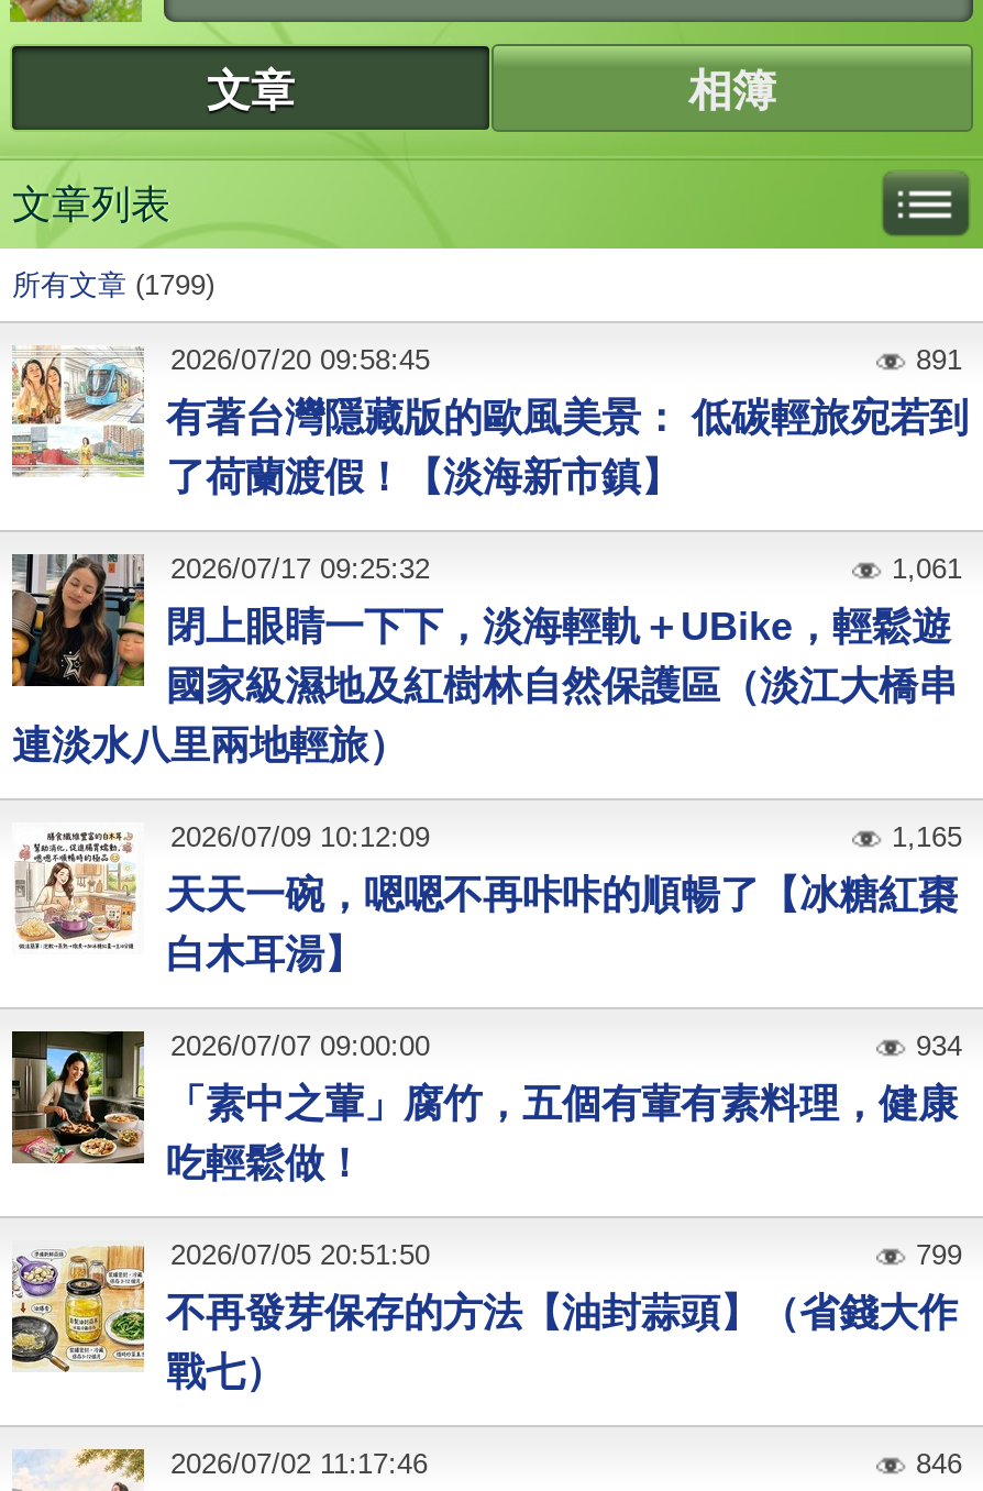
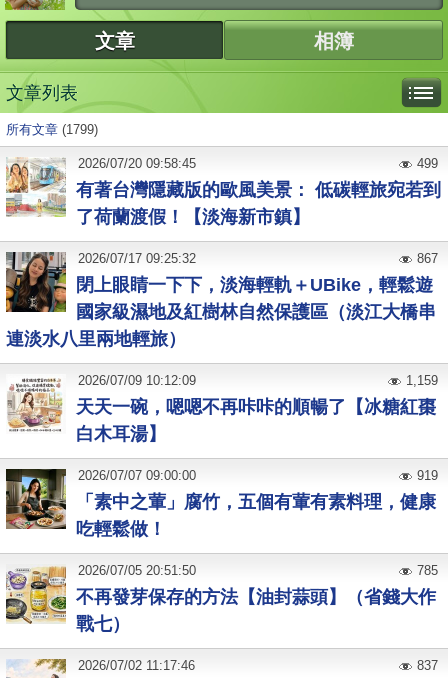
- 891
+ 499

- 1,061
+ 867

- 1,165
+ 1,159

- 934
+ 919

- 799
+ 785

- 846
+ 837
